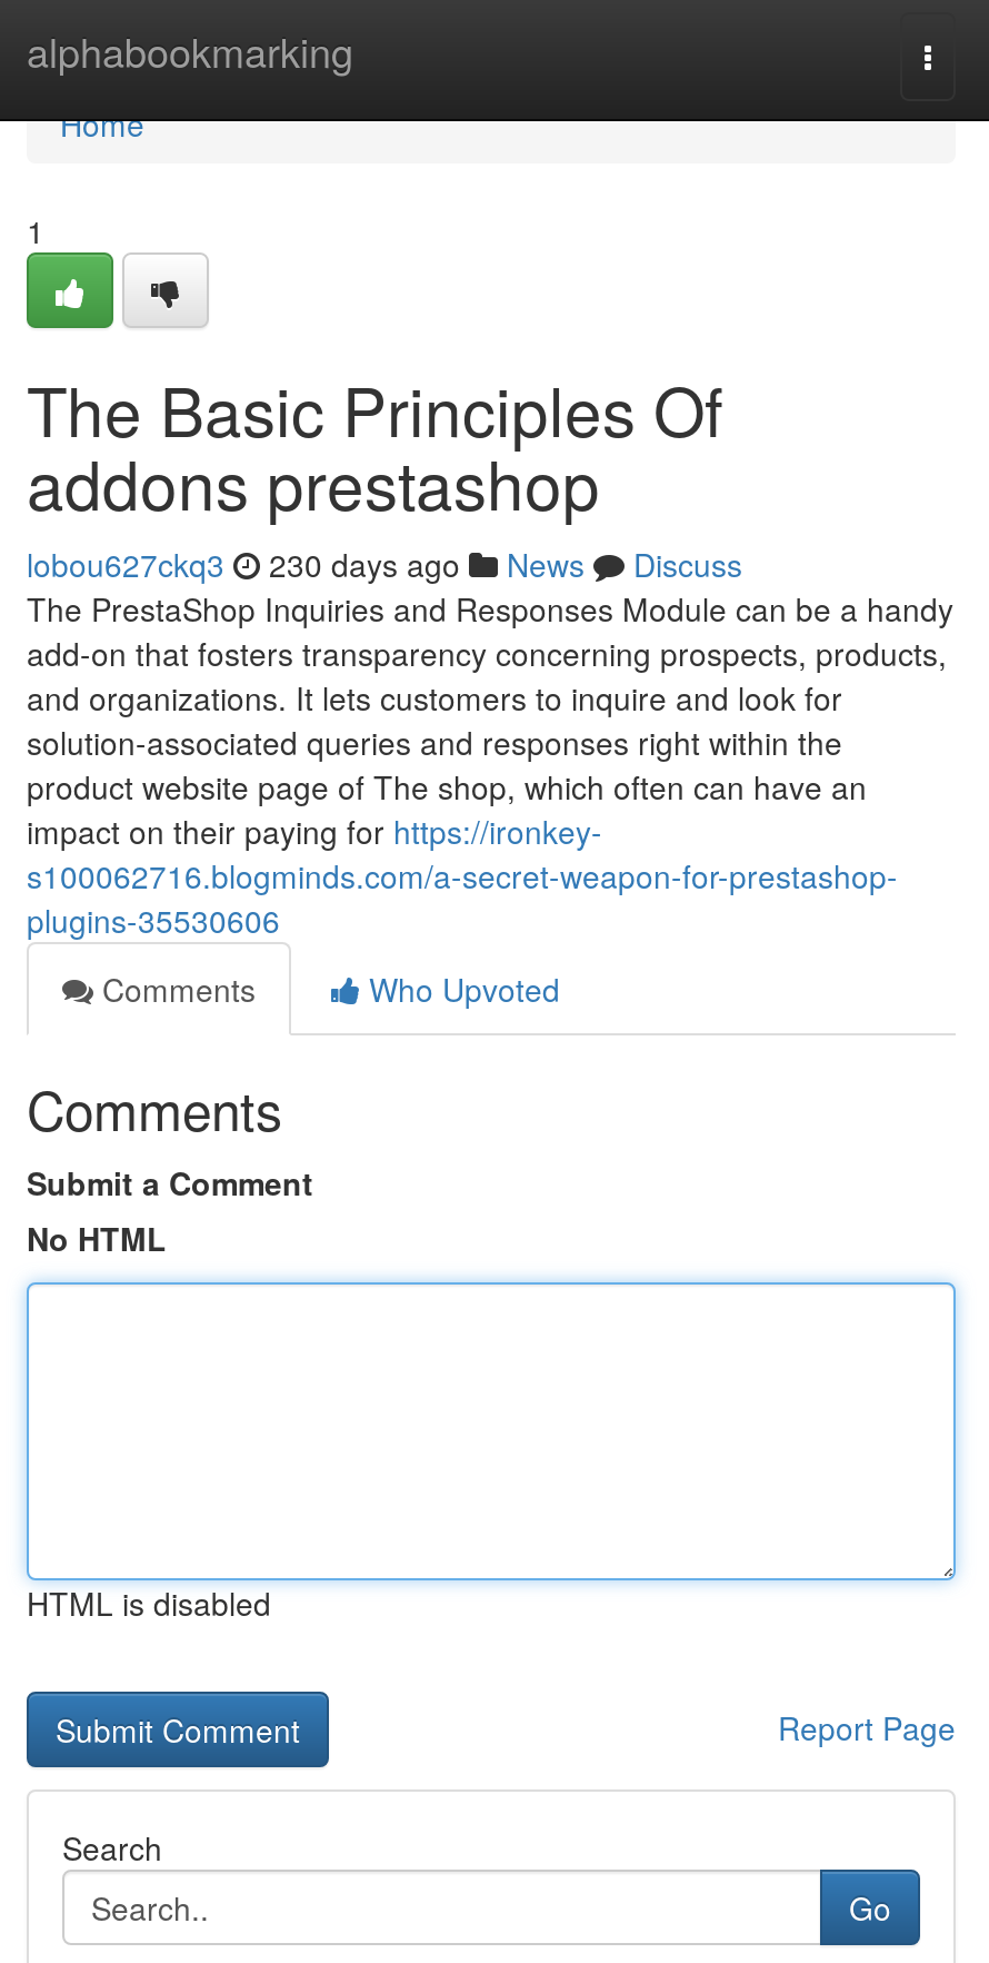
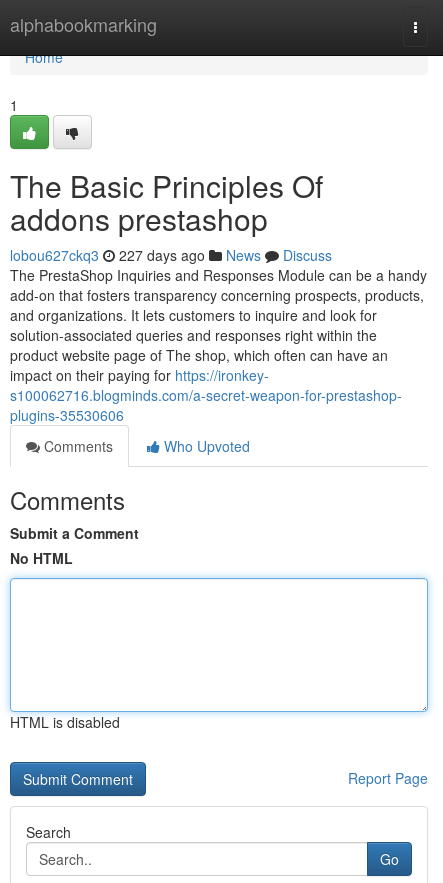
- lobou627ckq3 230 days ago News Discuss
+ lobou627ckq3 227 days ago News Discuss
